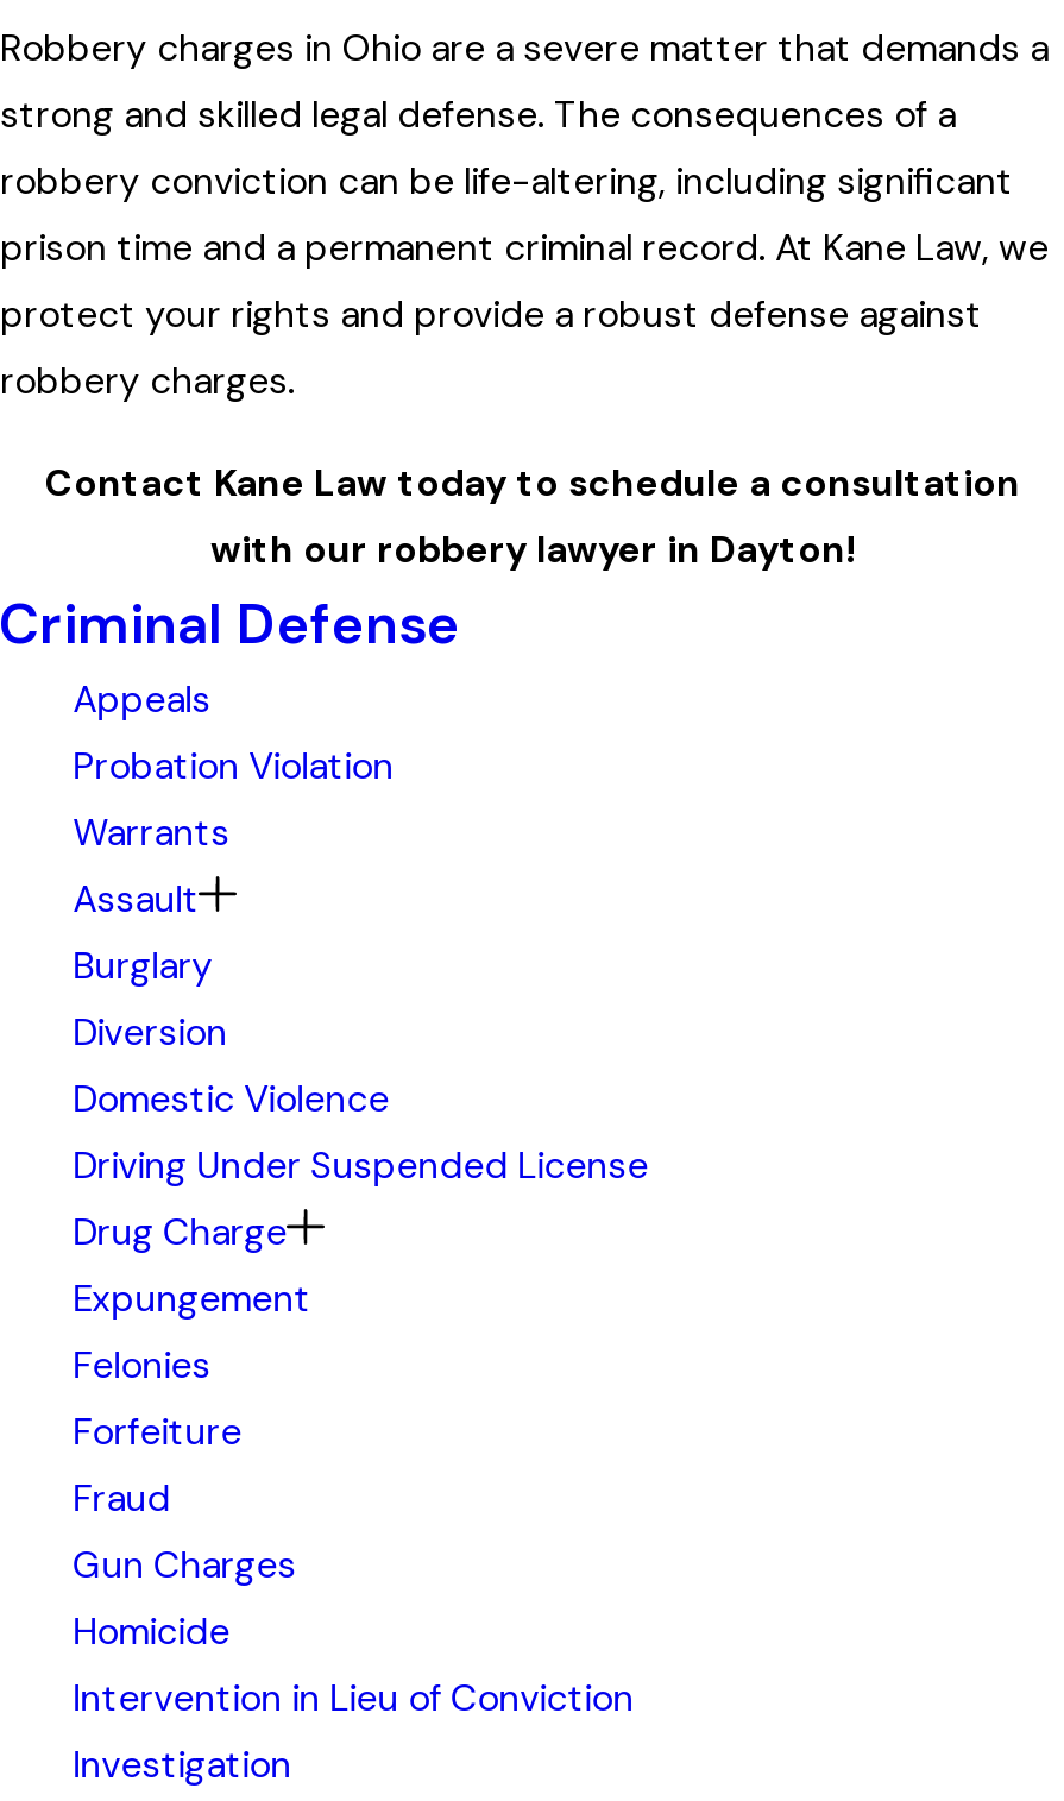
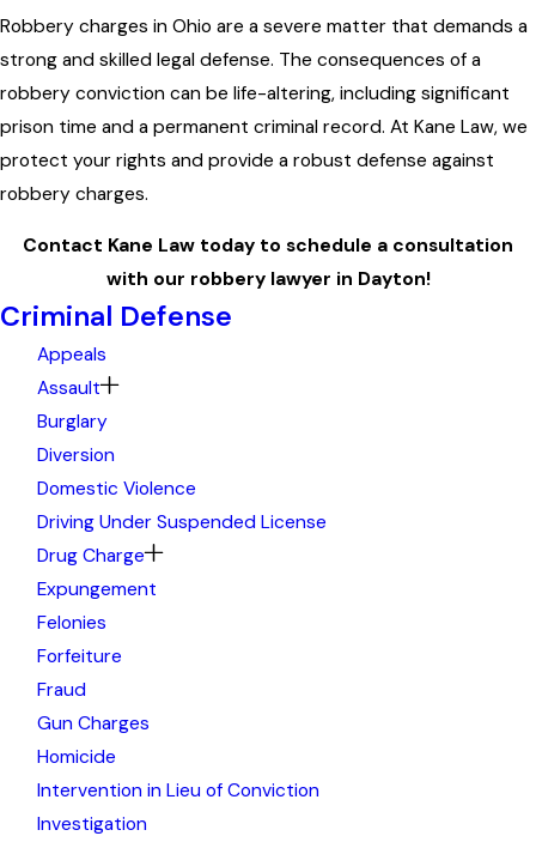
- Probation Violation
- Warrants
